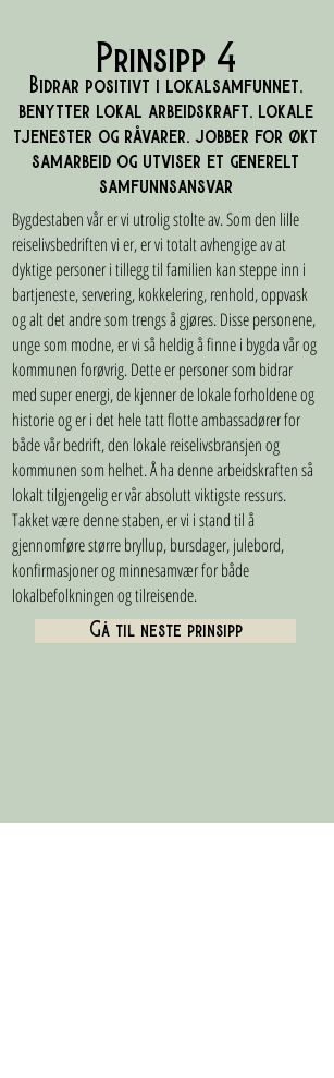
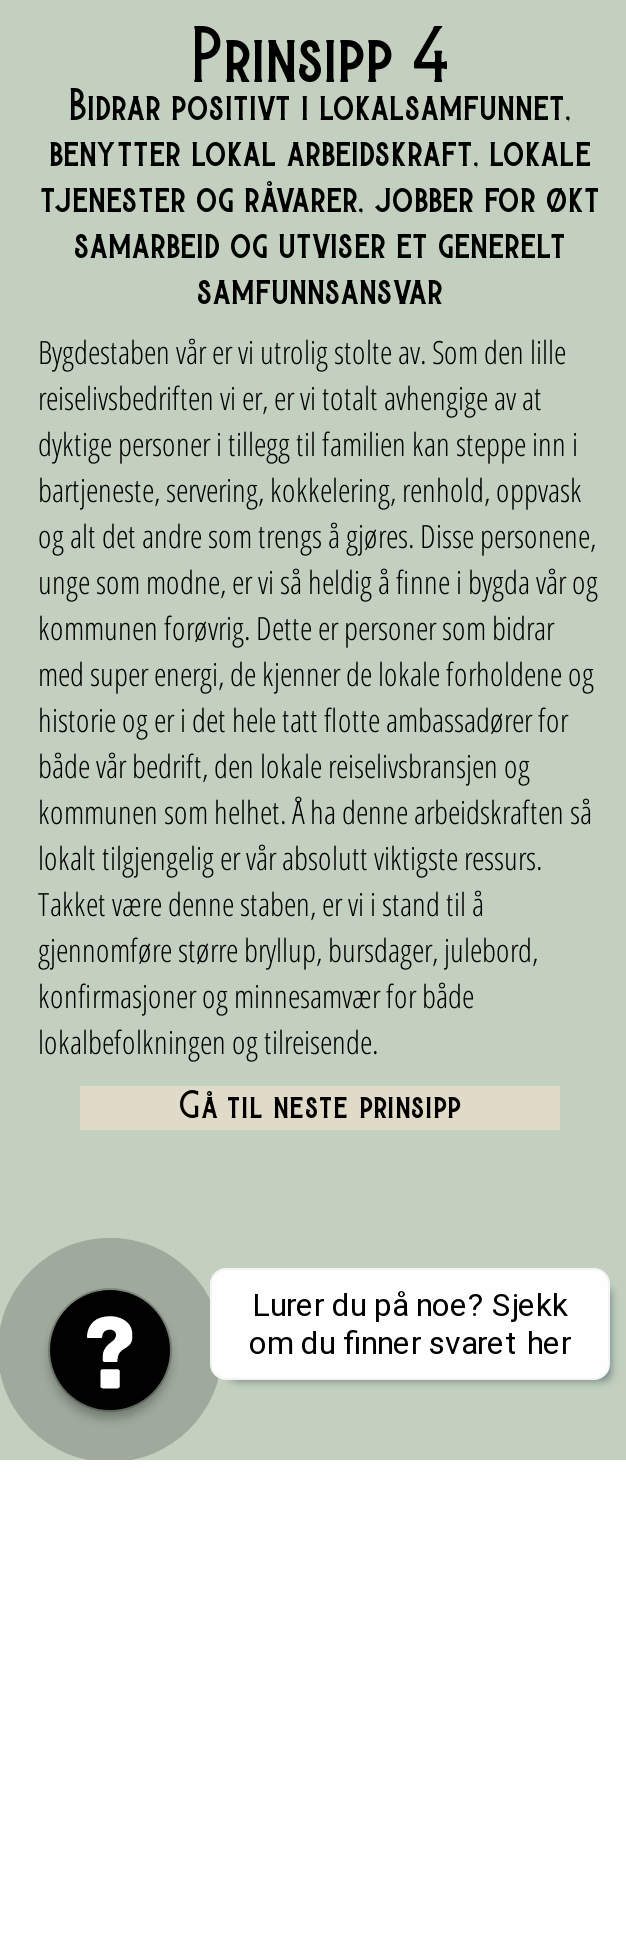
+ [image]
+ Lurer du på noe? Sjekk
+ om du finner svaret her
